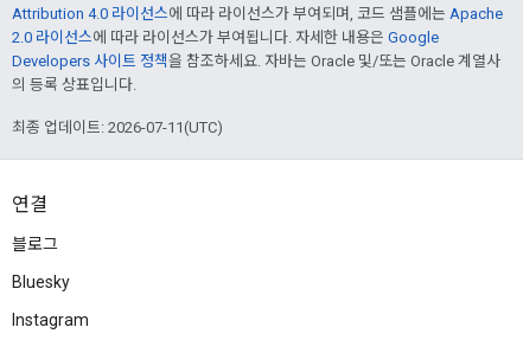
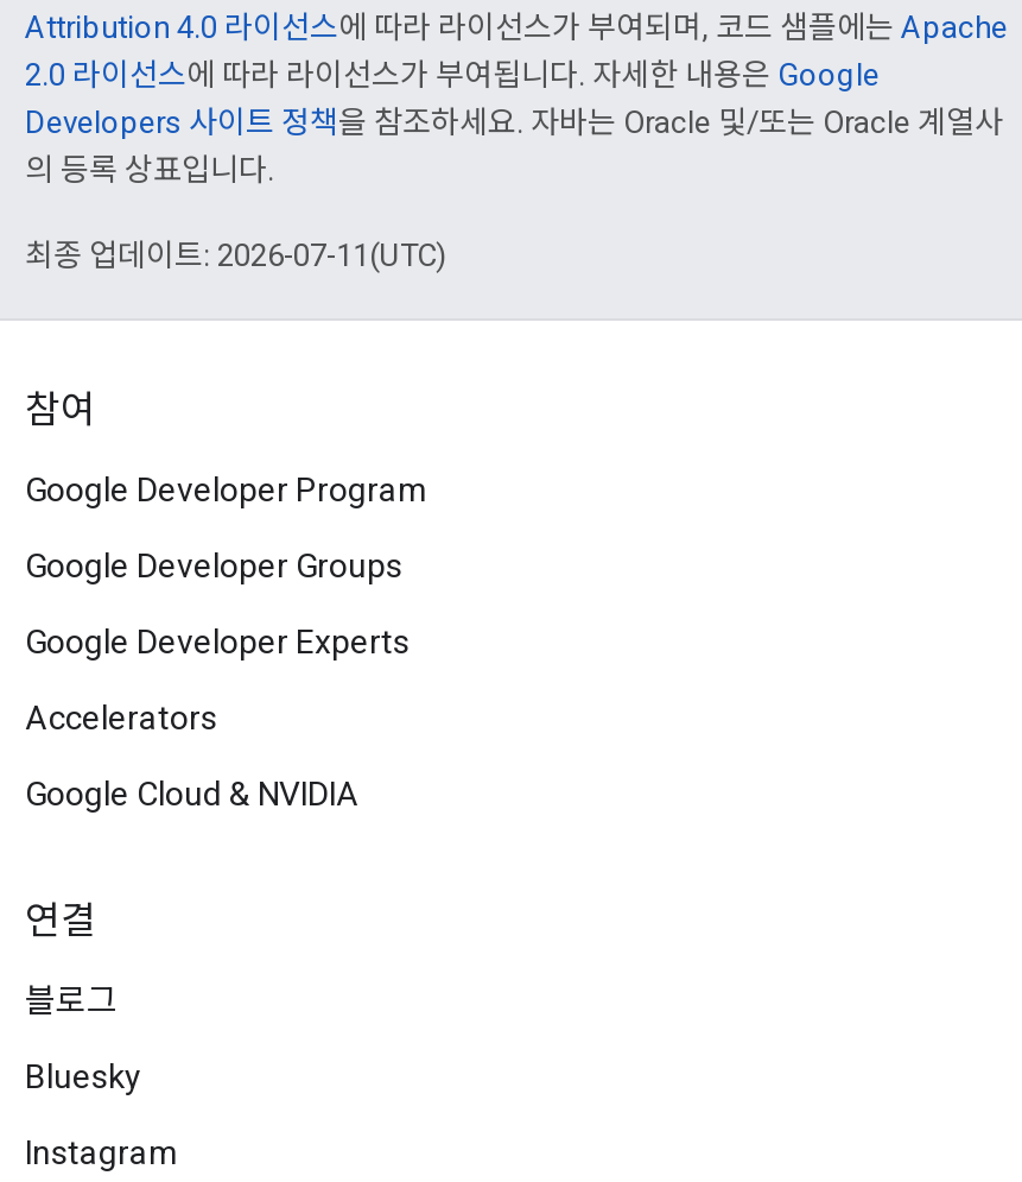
+ 참여
+ Google Developer Program
+ Google Developer Groups
+ Google Developer Experts
+ Accelerators
+ Google Cloud & NVIDIA
